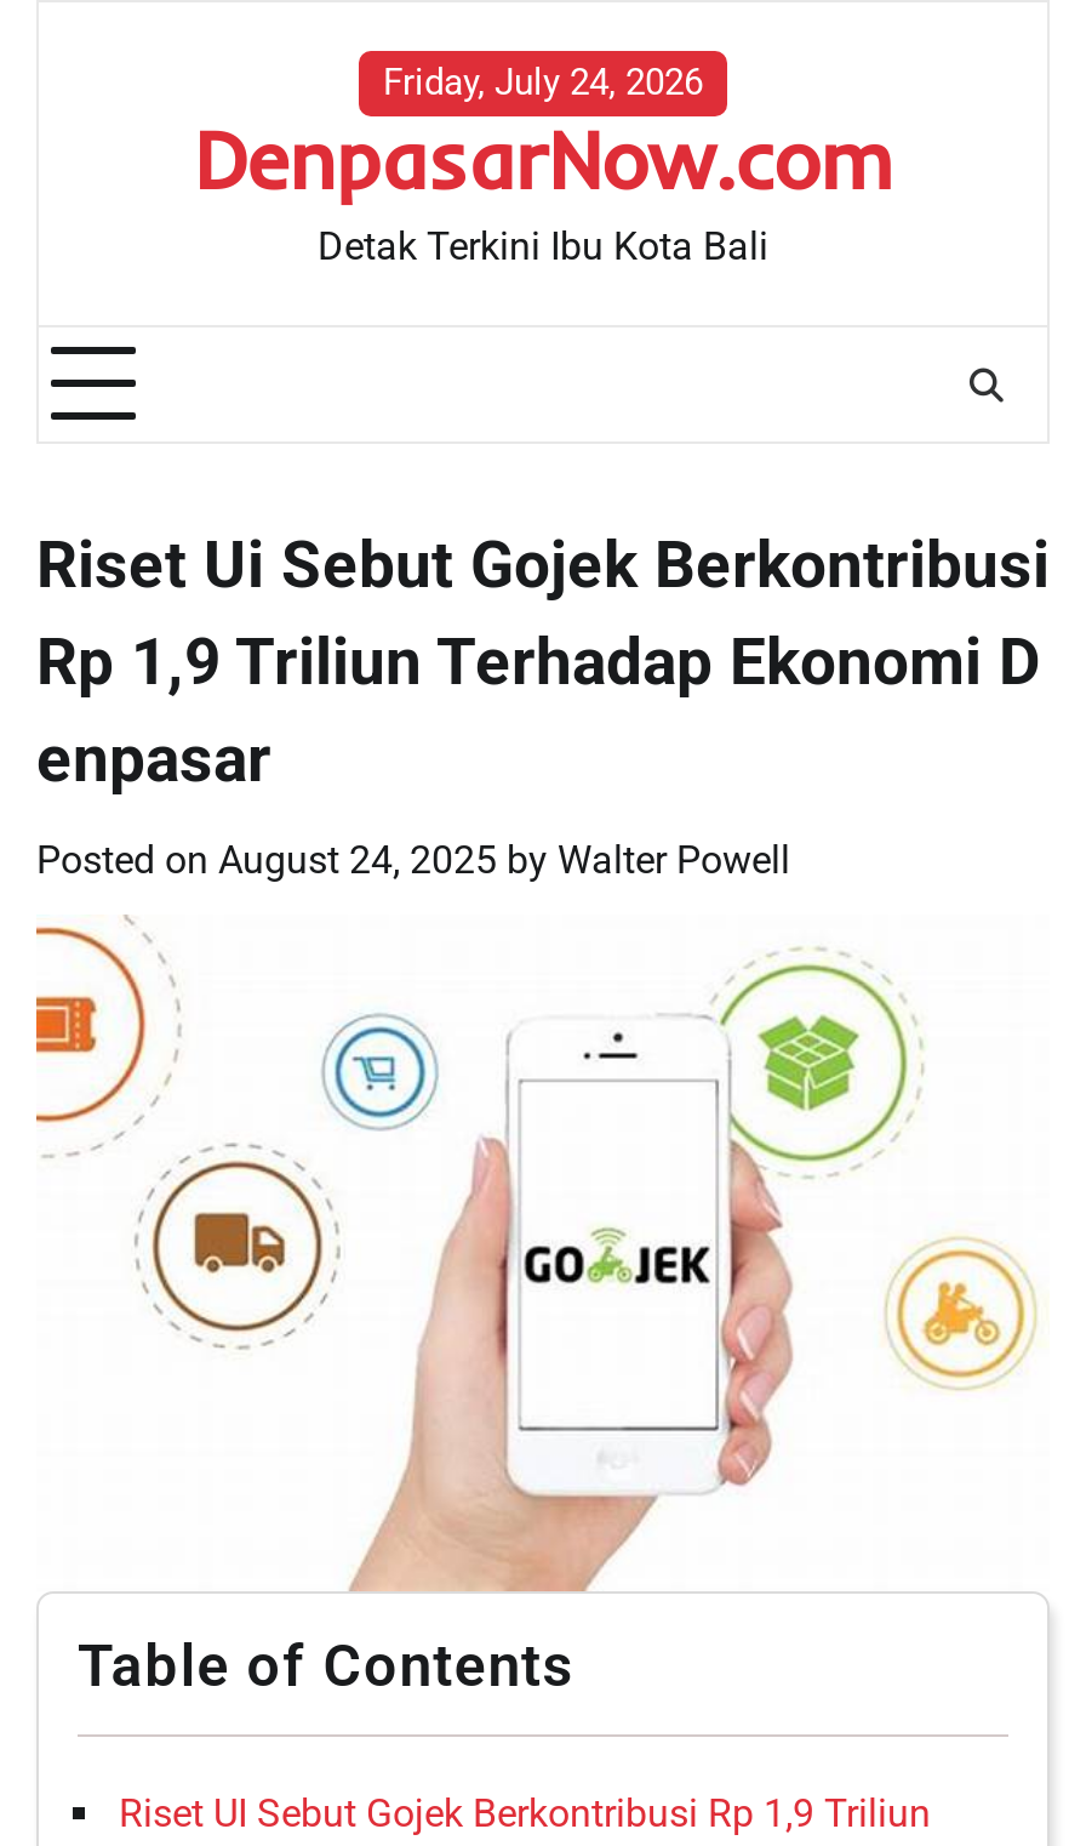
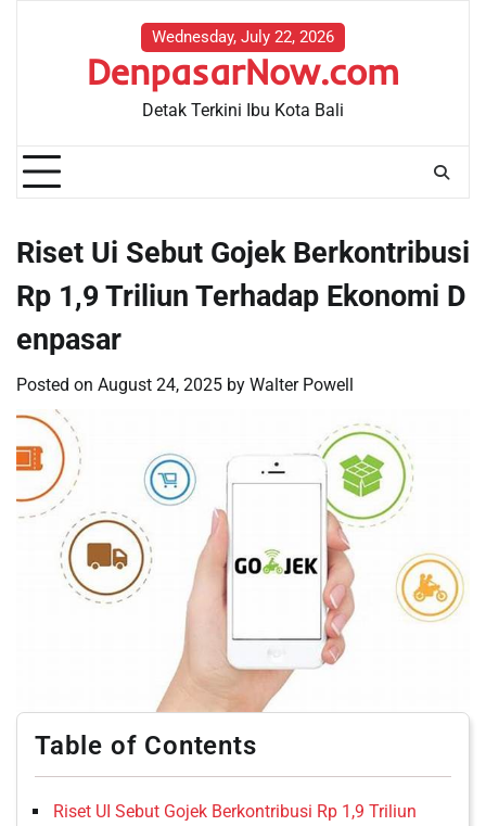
- Friday, July 24, 2026
+ Wednesday, July 22, 2026
